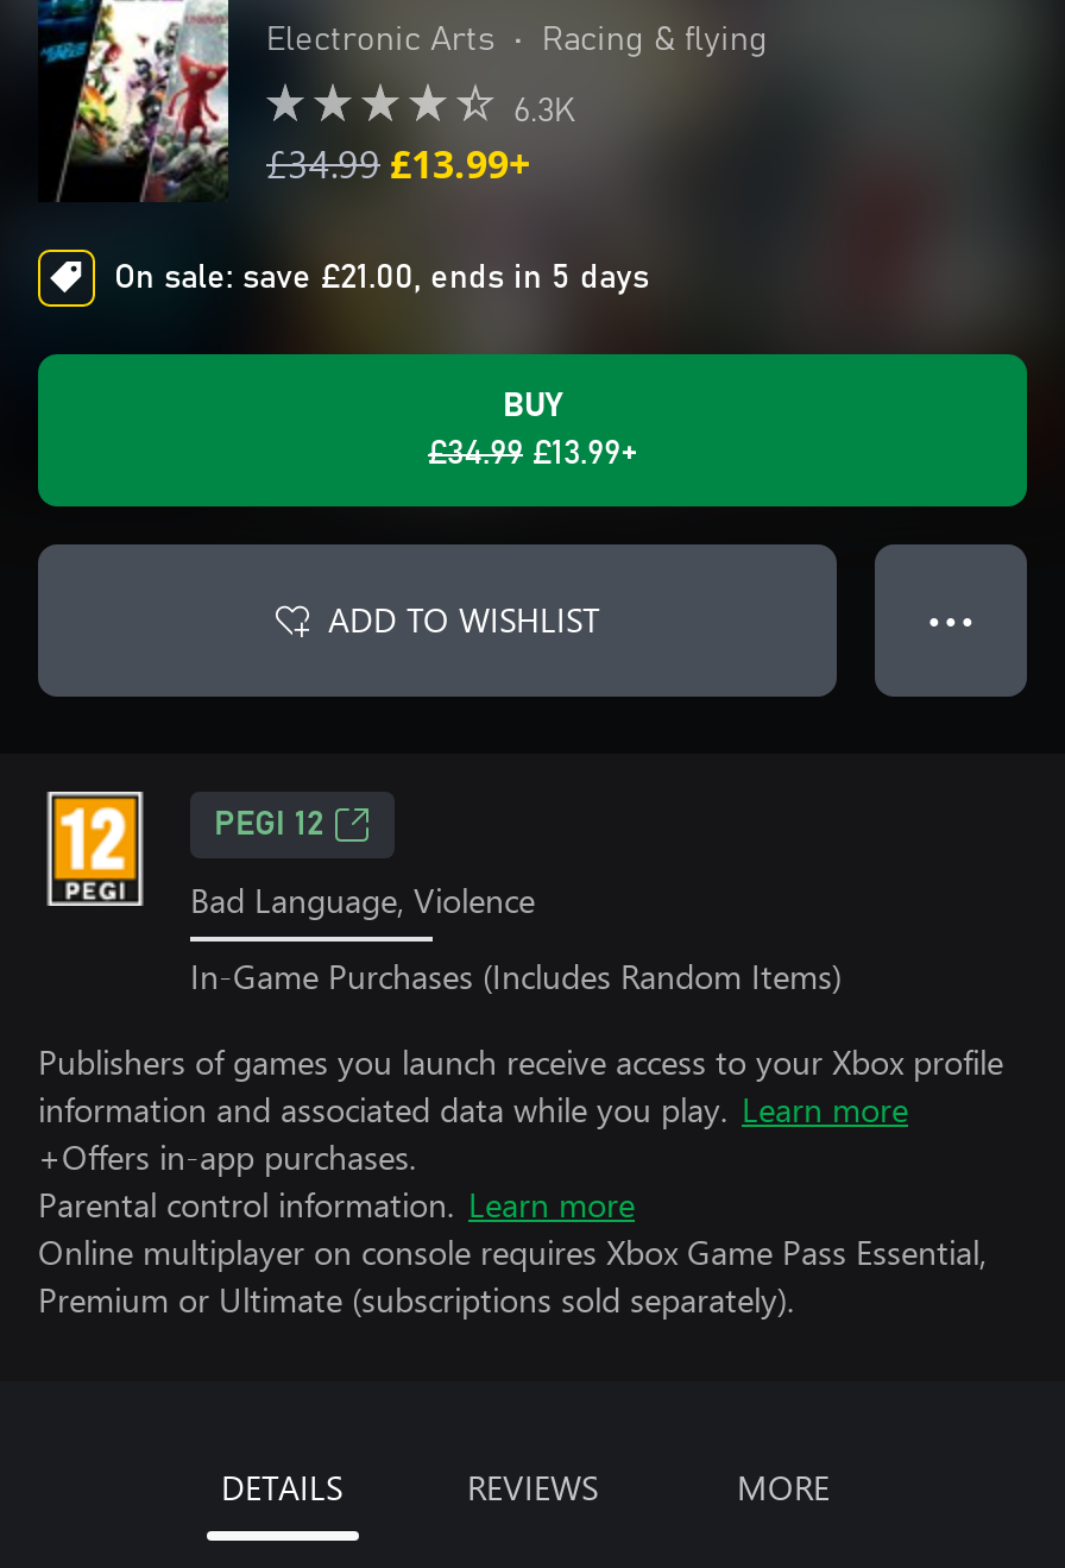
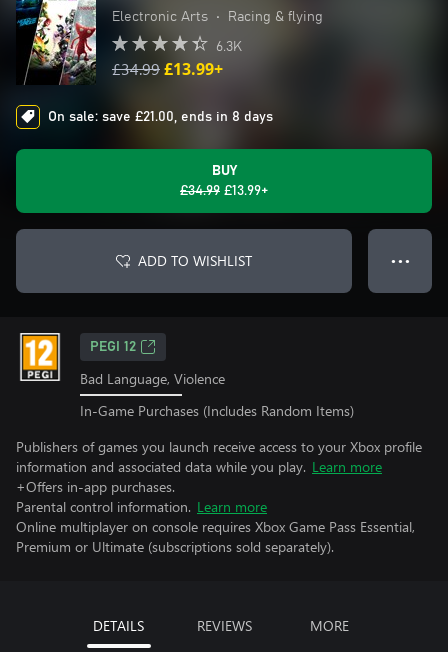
- On sale: save £21.00, ends in 5 days
+ On sale: save £21.00, ends in 8 days
